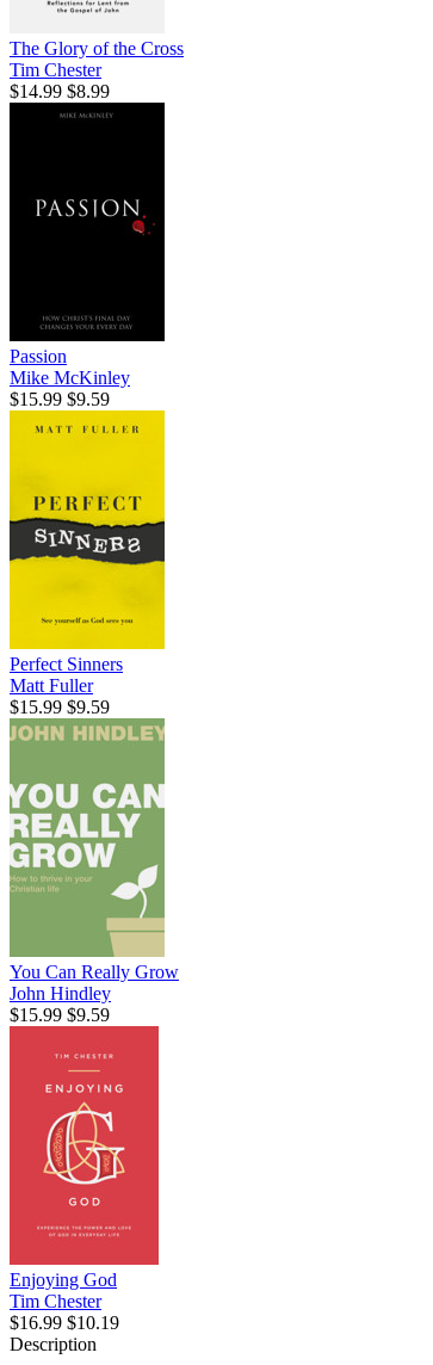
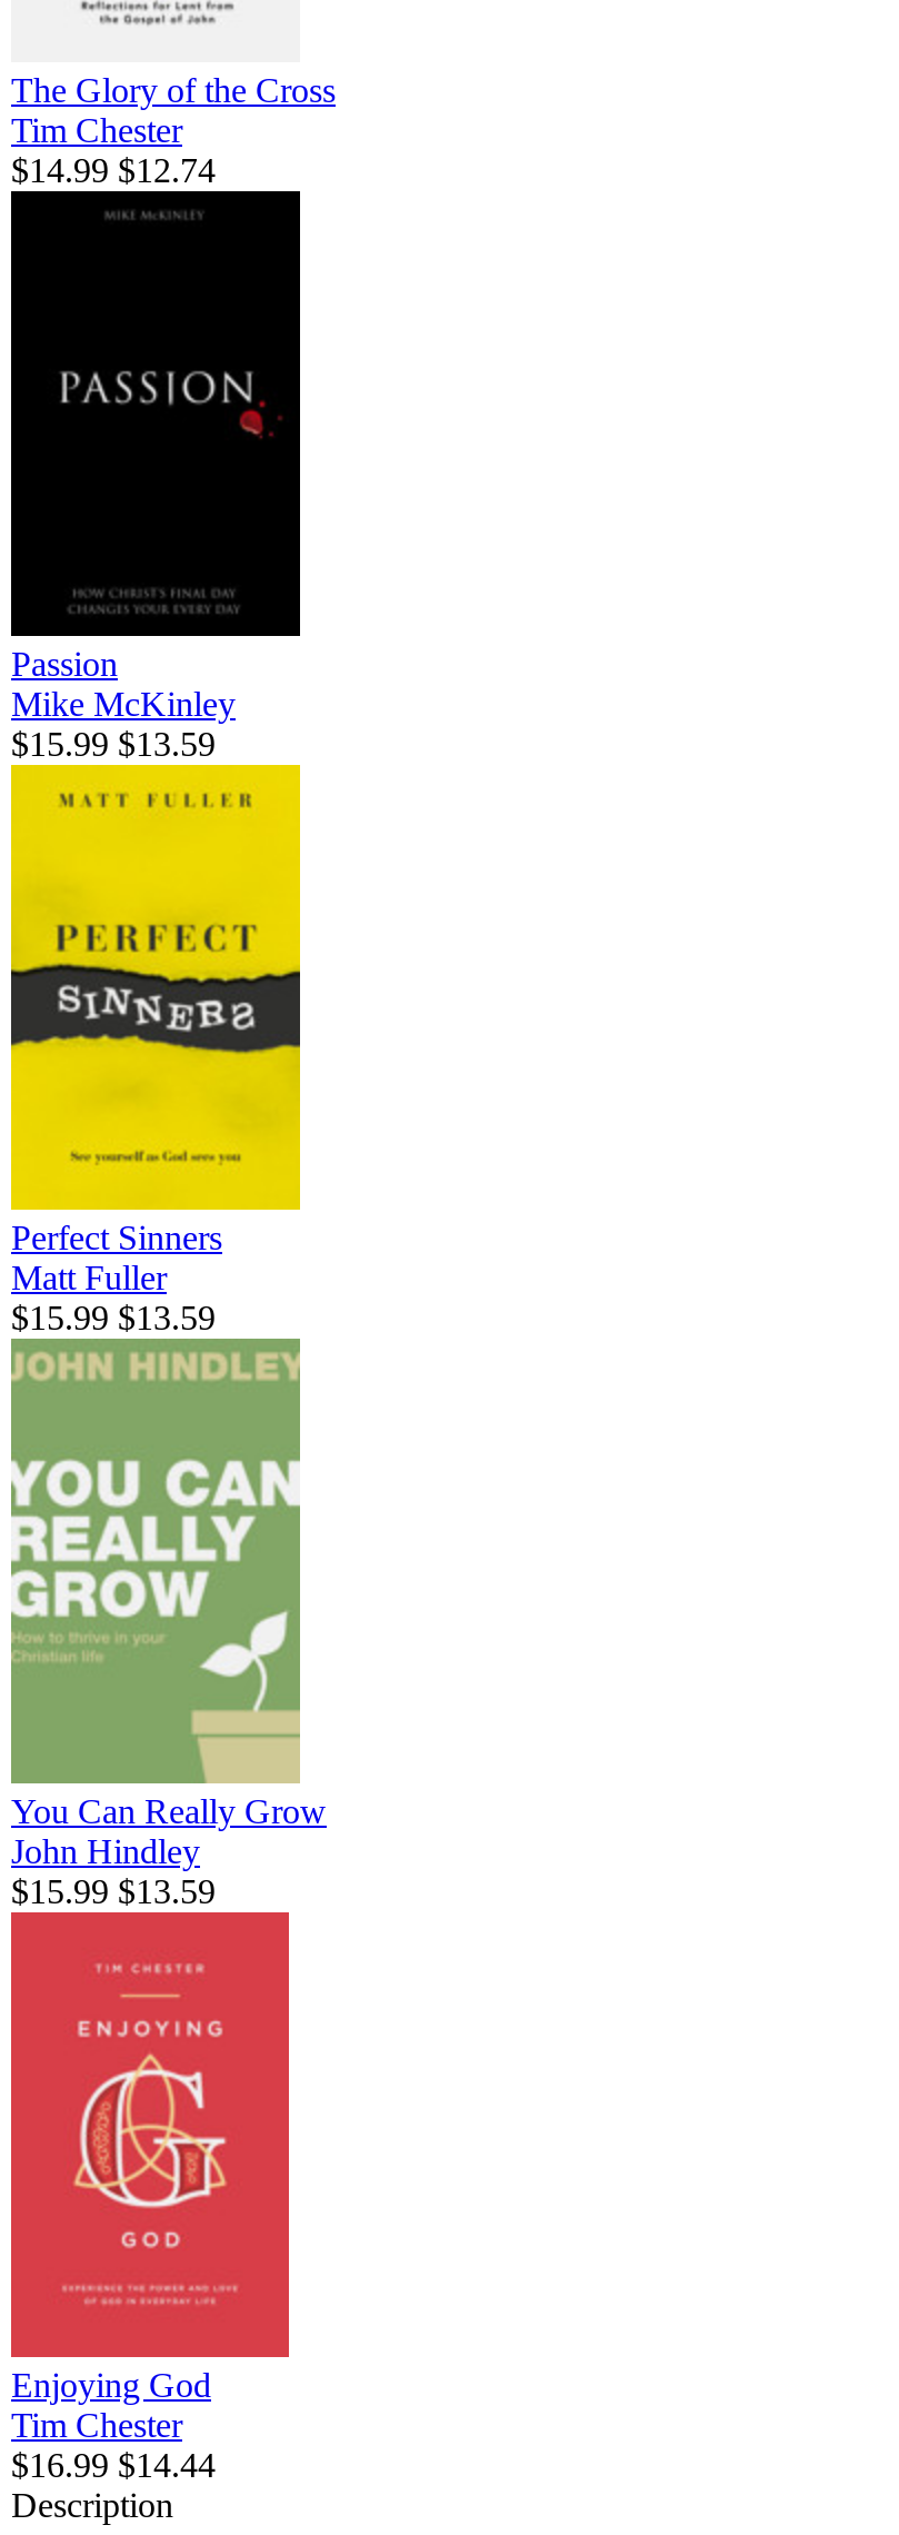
- $14.99 $8.99
+ $14.99 $12.74

- $15.99 $9.59
+ $15.99 $13.59

- $15.99 $9.59
+ $15.99 $13.59

- $15.99 $9.59
+ $15.99 $13.59

- $16.99 $10.19
+ $16.99 $14.44
